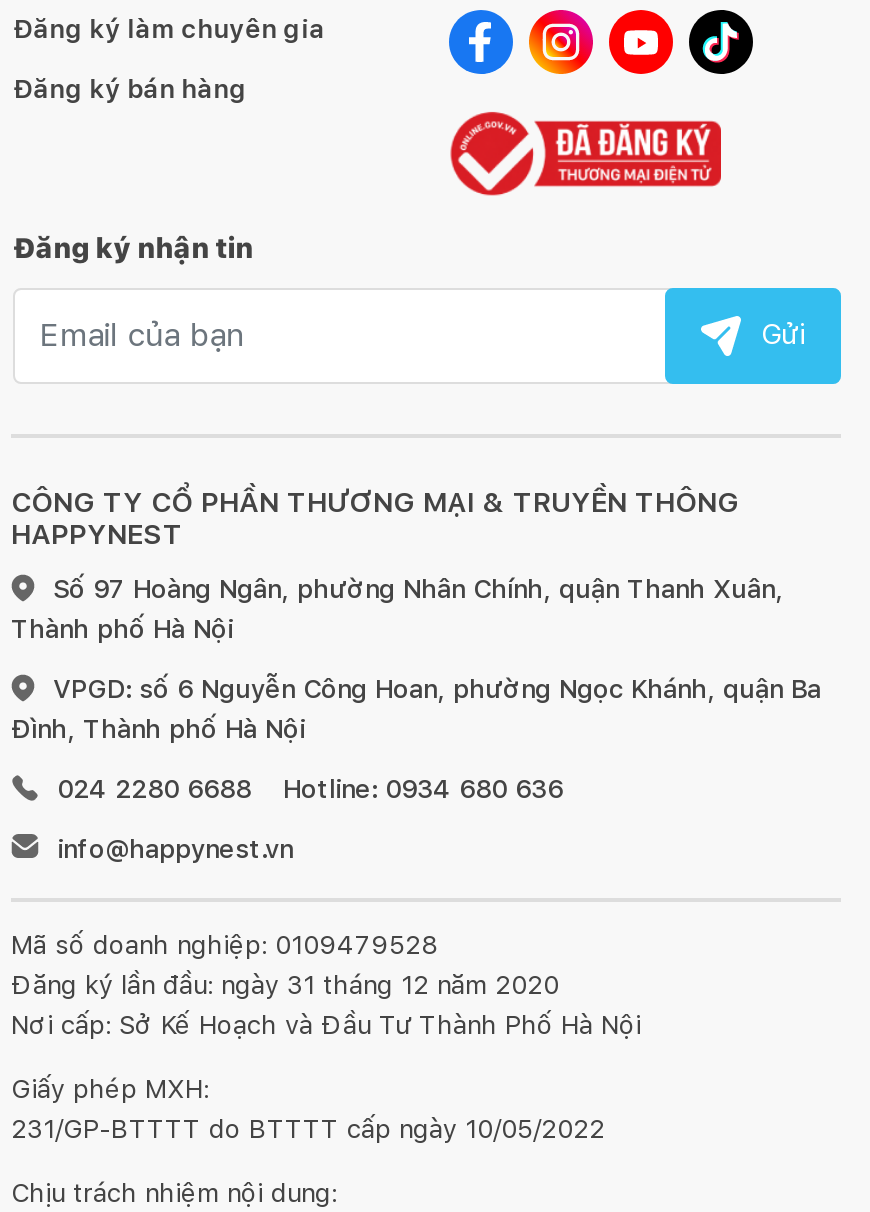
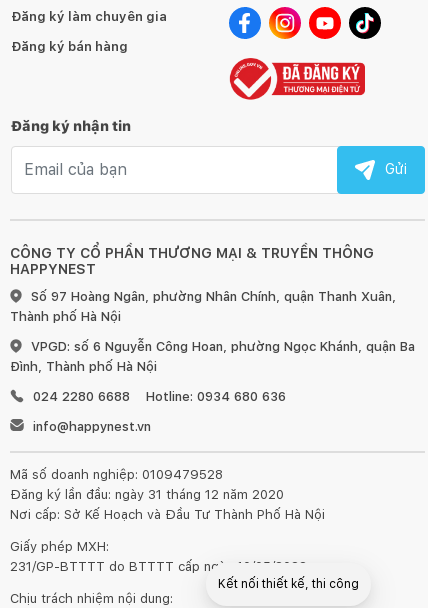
+ Kết nối thiết kế, thi công
